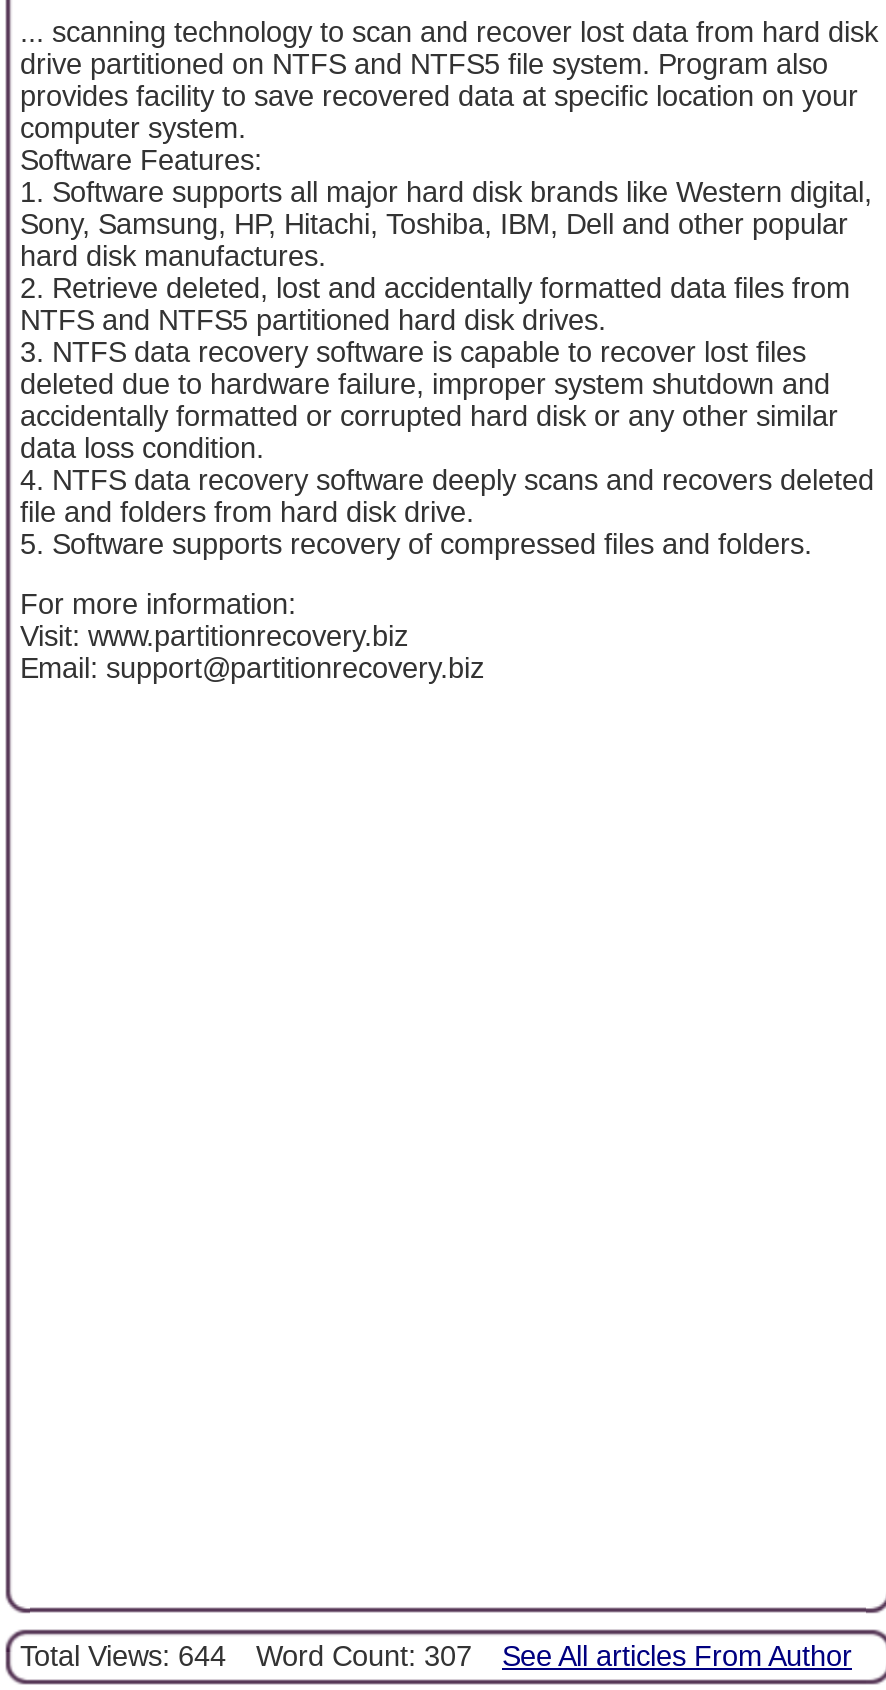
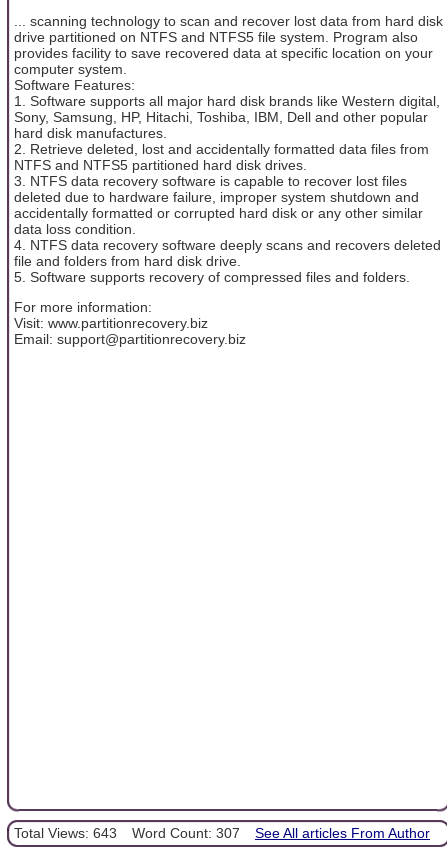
- Total Views: 644 Word Count: 307 See All articles From Author
+ Total Views: 643 Word Count: 307 See All articles From Author
